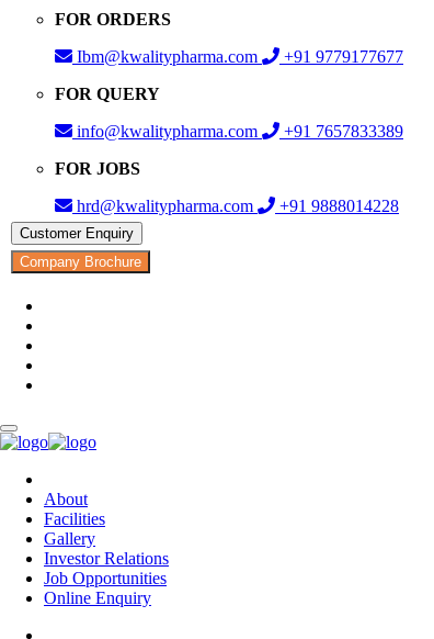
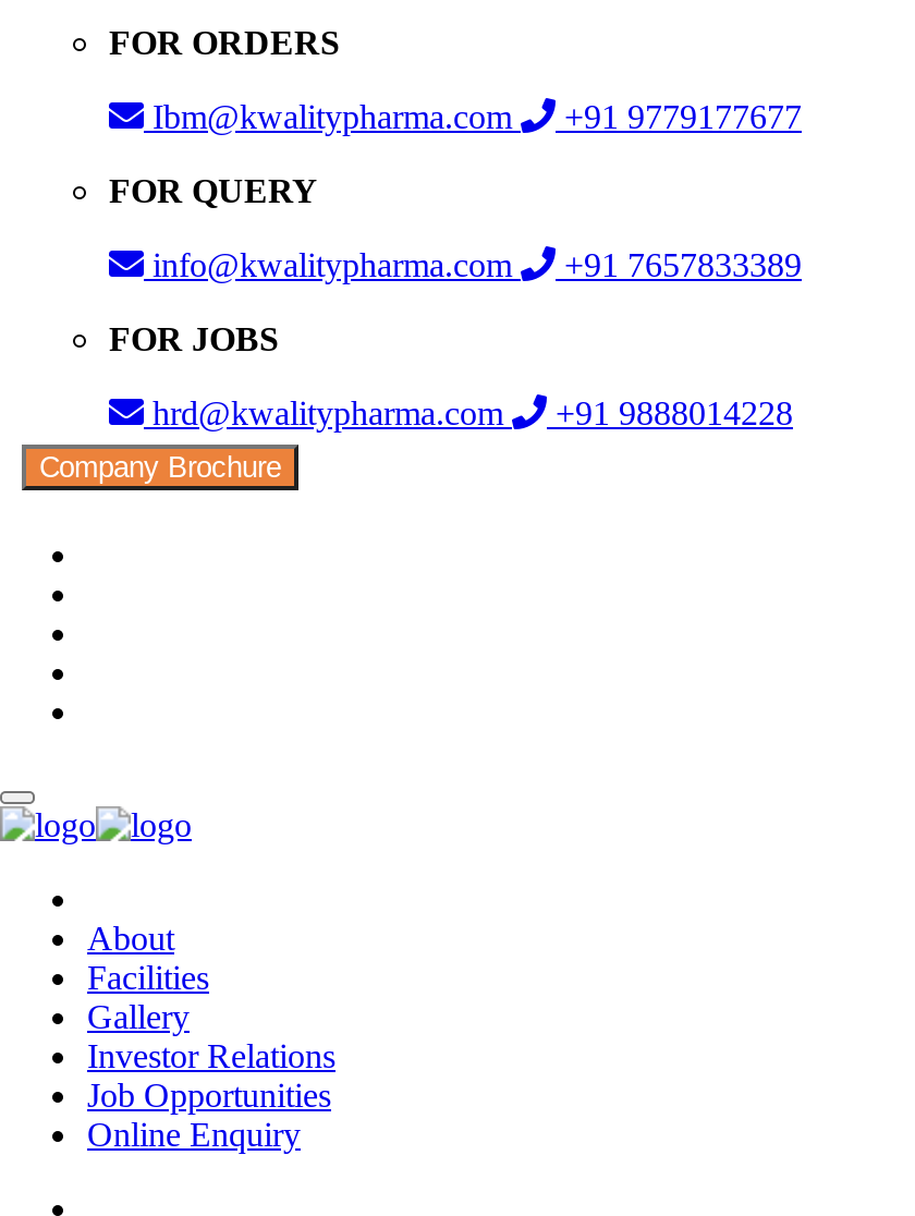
- Customer Enquiry
